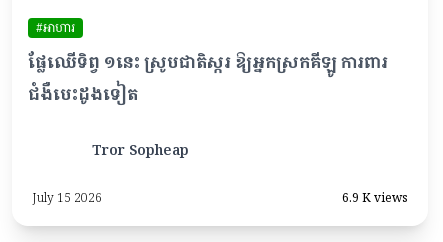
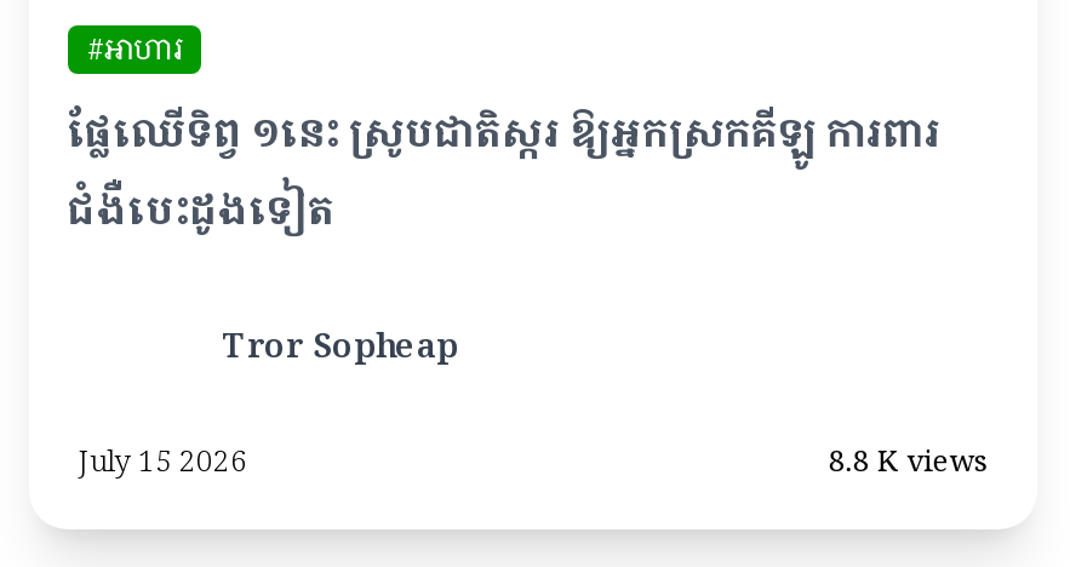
- 6.9 K views
+ 8.8 K views
